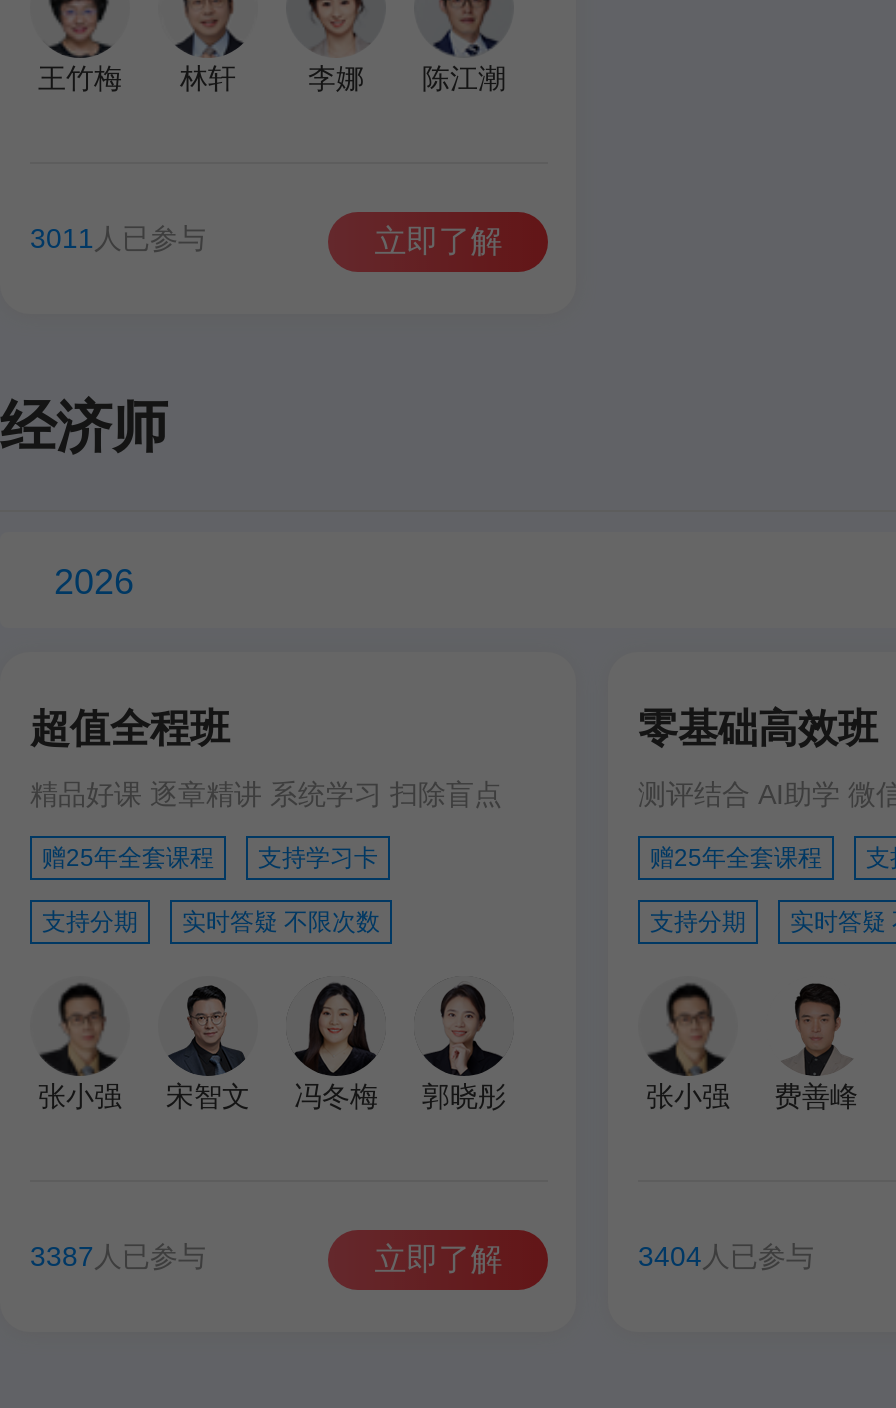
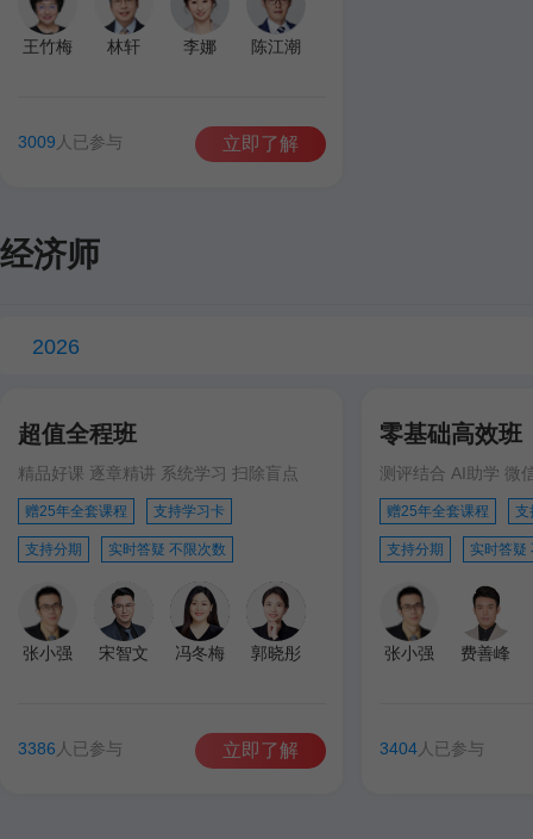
- 3011人已参与
+ 3009人已参与

- 3387人已参与
+ 3386人已参与
